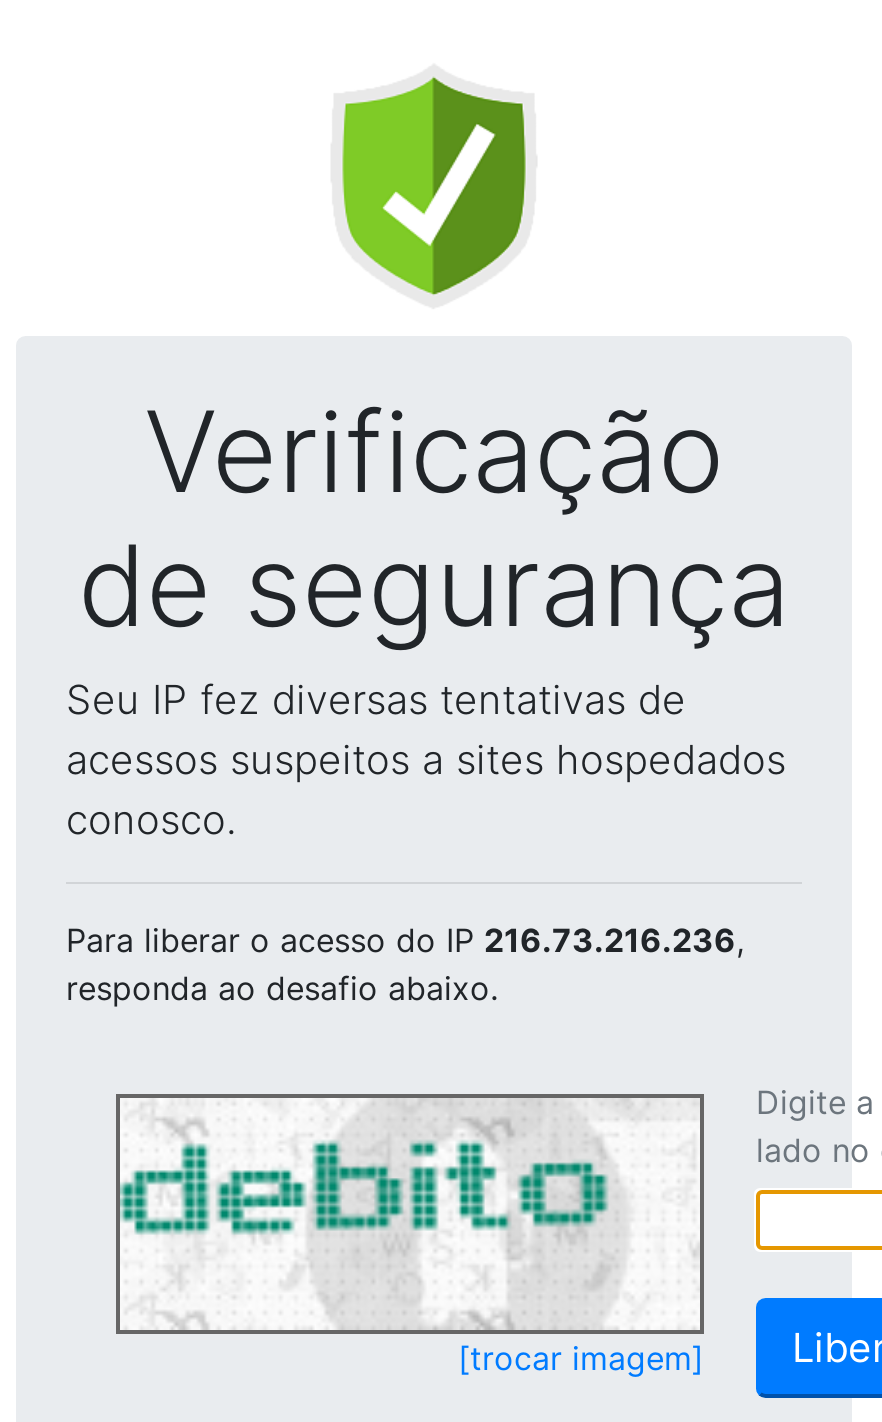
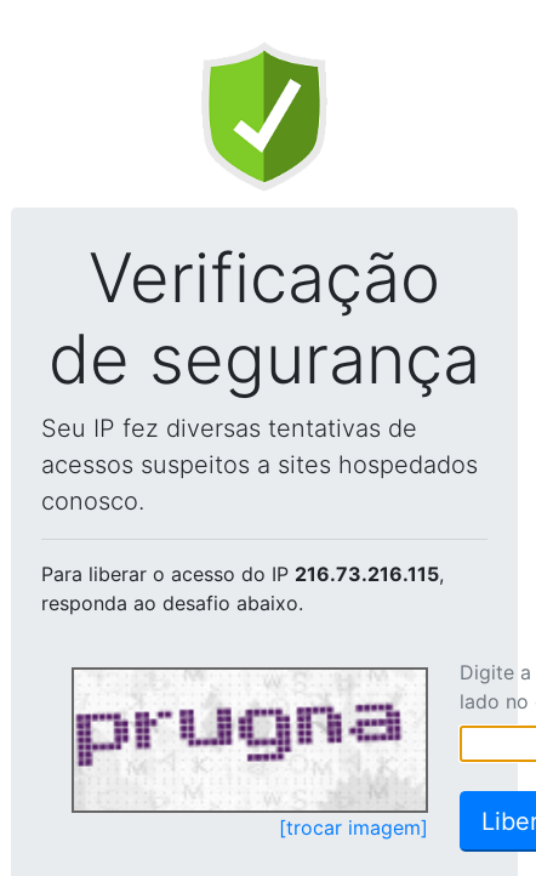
- Para liberar o acesso do IP 216.73.216.236,
+ Para liberar o acesso do IP 216.73.216.115,

- [image]
+ [image]
